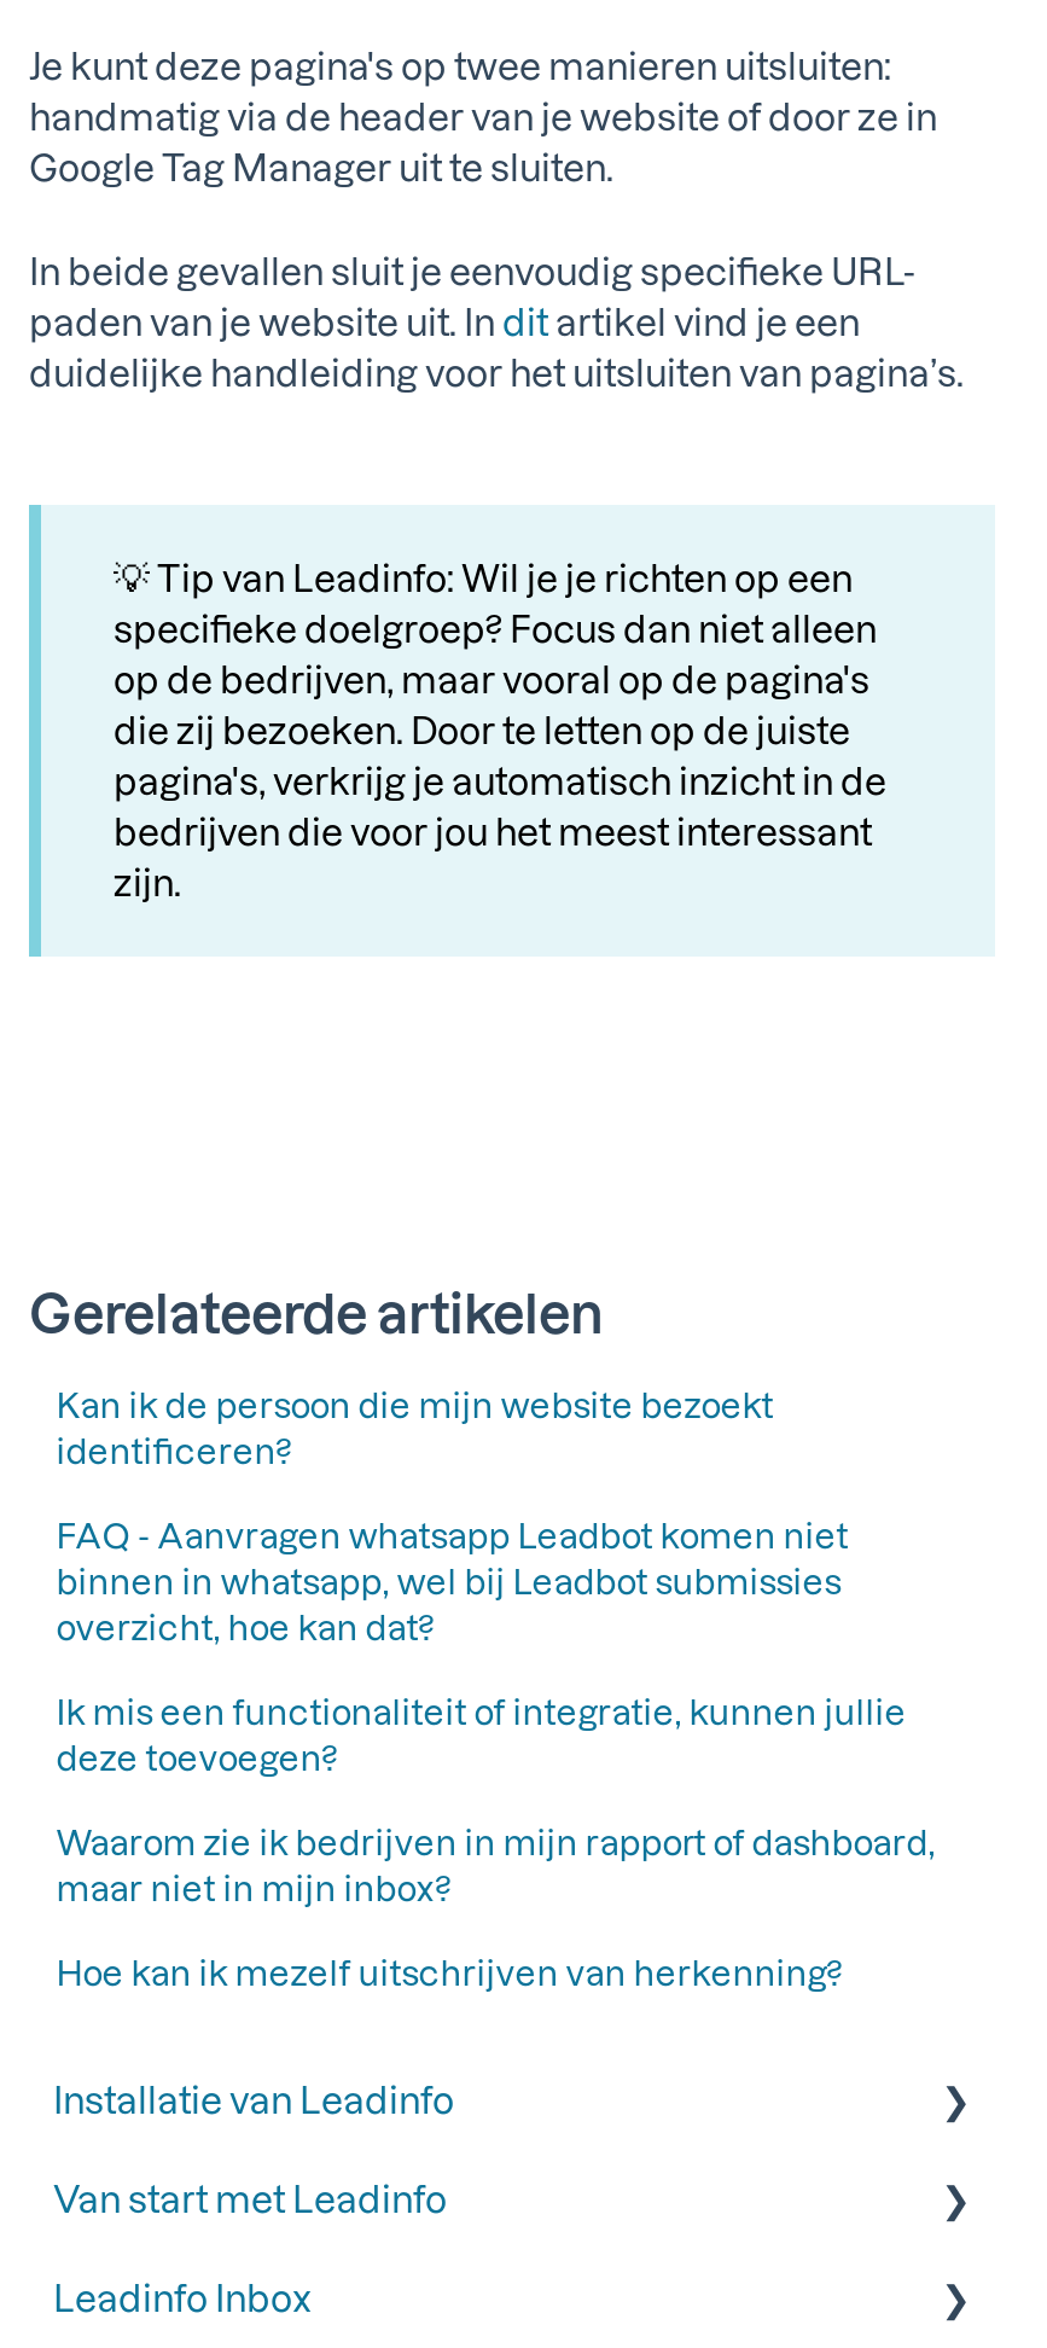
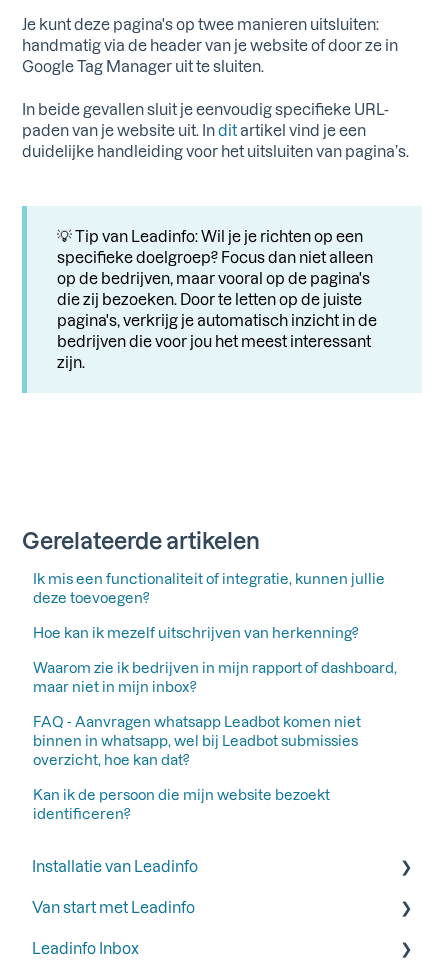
moved down: Kan ik de persoon die mijn website bezoekt | identificeren?

moved down: FAQ - Aanvragen whatsapp Leadbot komen niet | binnen in whatsapp, wel bij Leadbot submissies | overzicht, hoe kan dat?

moved up: Ik mis een functionaliteit of integratie, kunnen jullie | deze toevoegen? | Hoe kan ik mezelf uitschrijven van herkenning? | Waarom zie ik bedrijven in mijn rapport of dashboard, | maar niet in mijn inbox?
